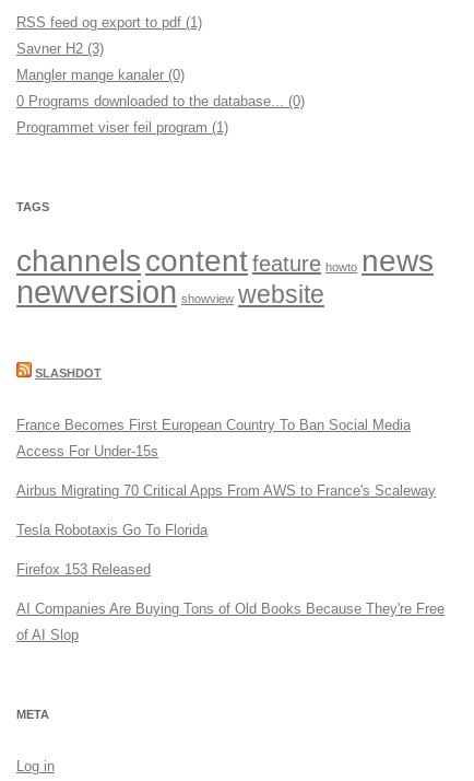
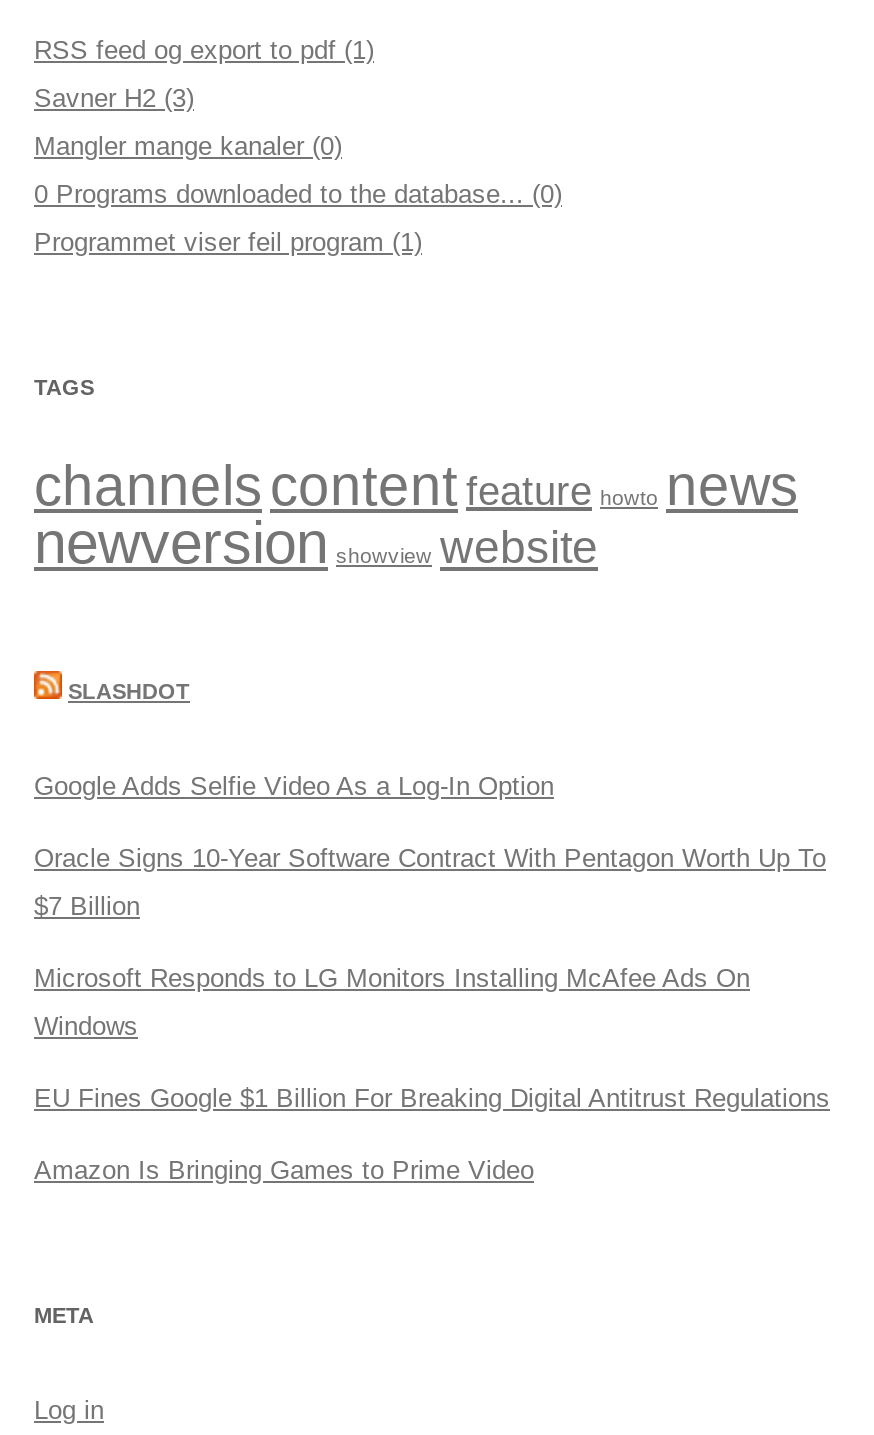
- France Becomes First European Country To Ban Social Media
+ Google Adds Selfie Video As a Log-In Option

- Access For Under-15s
+ Oracle Signs 10-Year Software Contract With Pentagon Worth Up To

- Airbus Migrating 70 Critical Apps From AWS to France's Scaleway
+ $7 Billion

- Tesla Robotaxis Go To Florida
+ Microsoft Responds to LG Monitors Installing McAfee Ads On

- Firefox 153 Released
+ Windows

- AI Companies Are Buying Tons of Old Books Because They're Free
+ EU Fines Google $1 Billion For Breaking Digital Antitrust Regulations

- of AI Slop
+ Amazon Is Bringing Games to Prime Video
